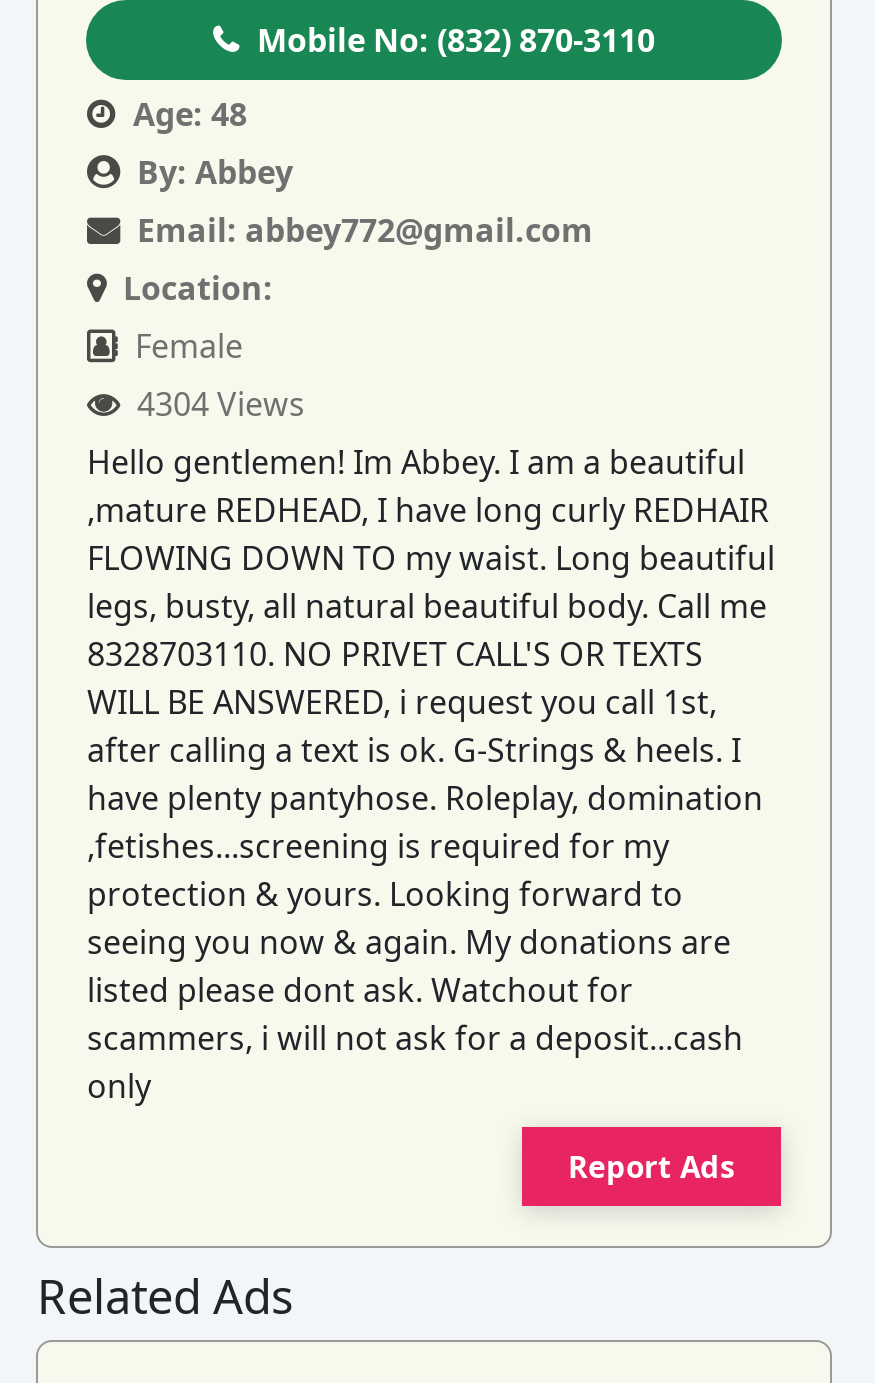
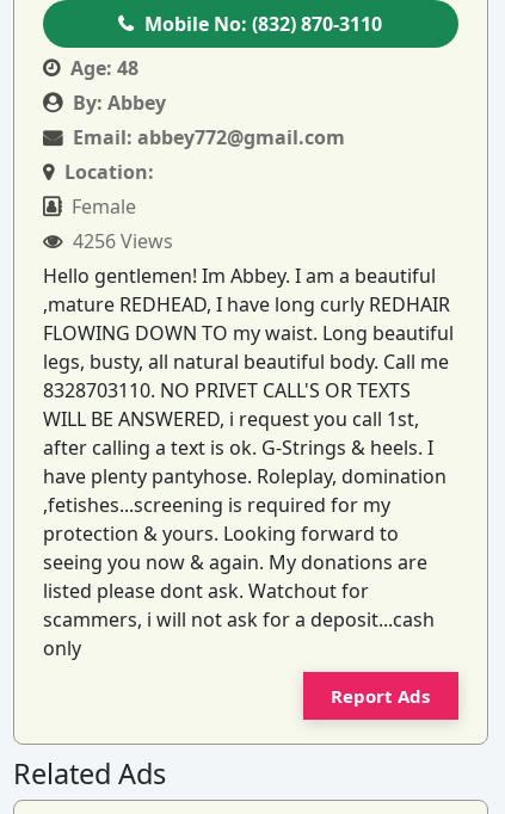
- 4304 Views
+ 4256 Views
